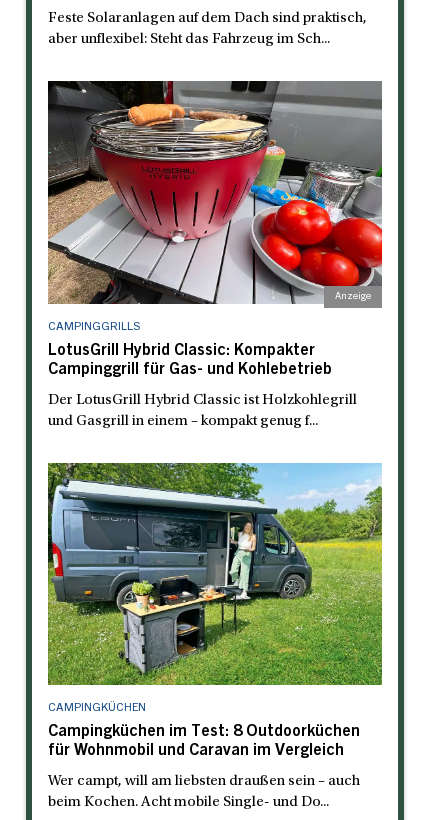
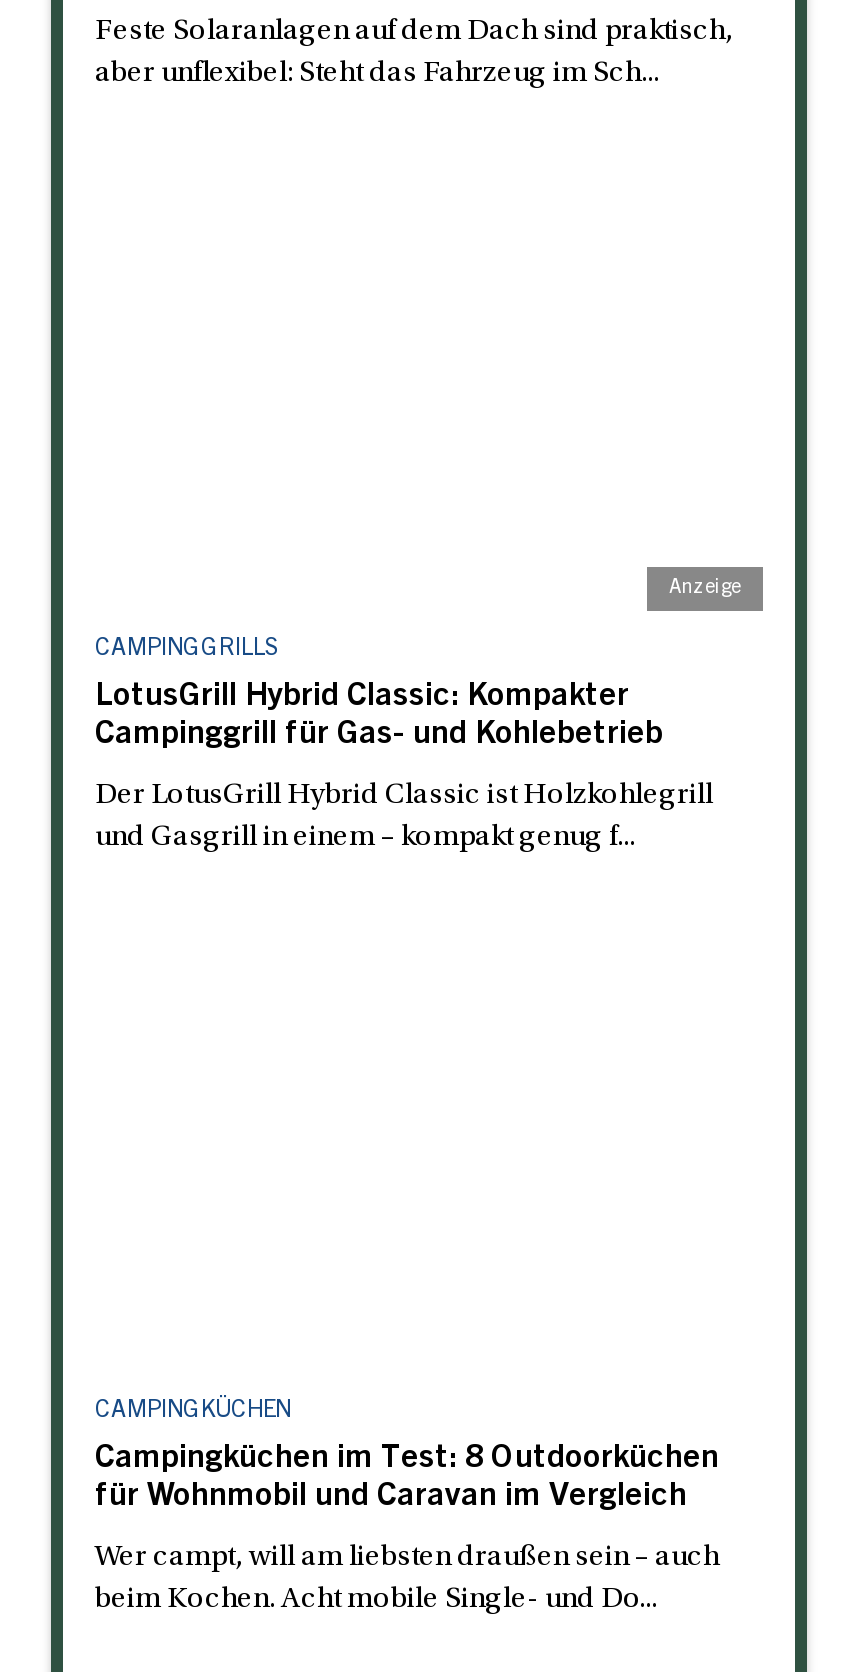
- [image]

- [image]
